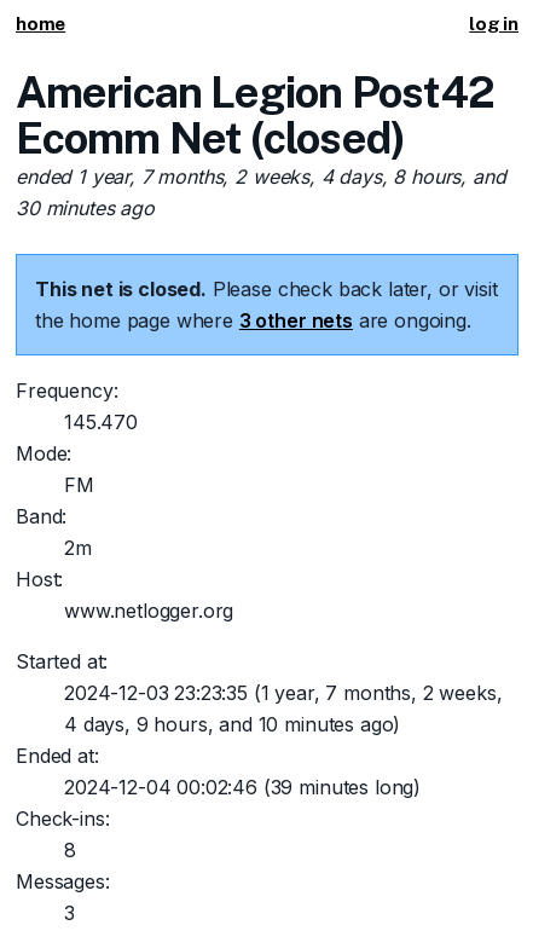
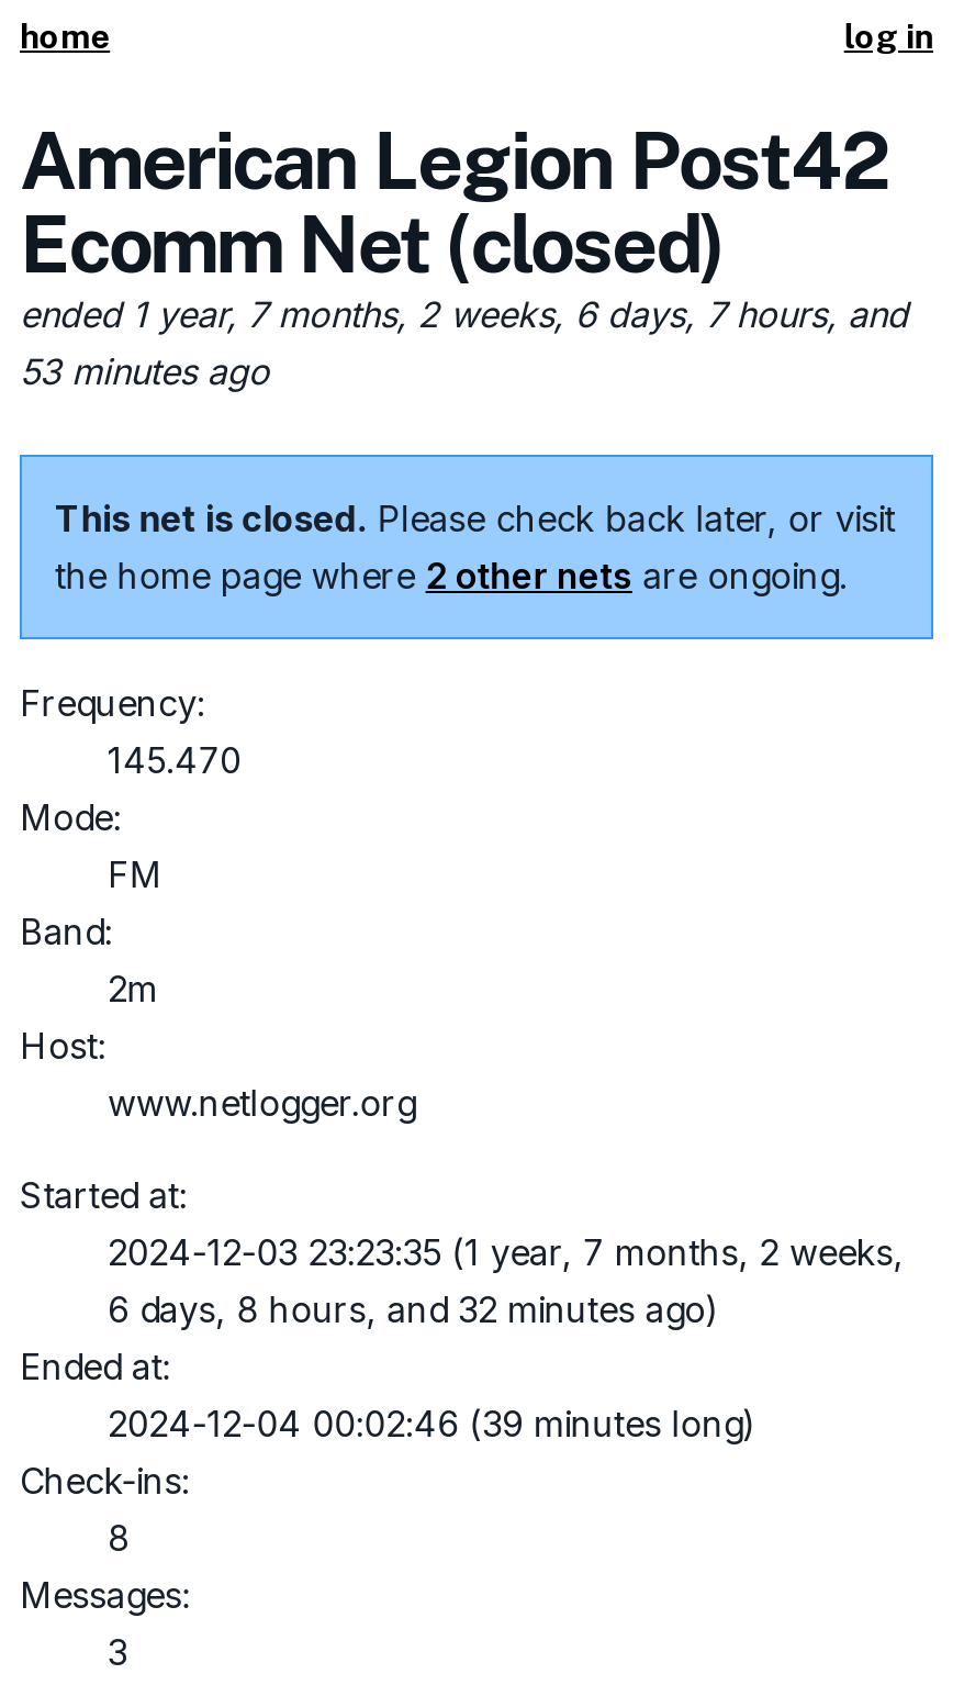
- ended 1 year, 7 months, 2 weeks, 4 days, 8 hours, and
+ ended 1 year, 7 months, 2 weeks, 6 days, 7 hours, and

- 30 minutes ago
+ 53 minutes ago

- the home page where 3 other nets are ongoing.
+ the home page where 2 other nets are ongoing.

- 4 days, 9 hours, and 10 minutes ago)
+ 6 days, 8 hours, and 32 minutes ago)
